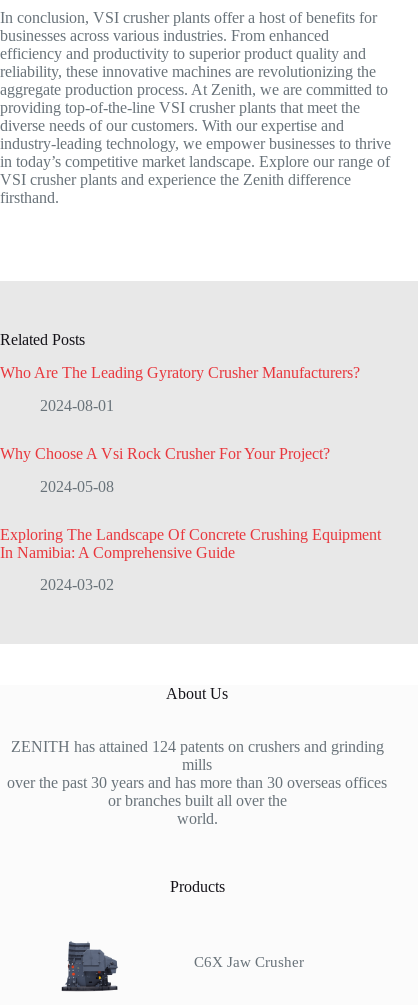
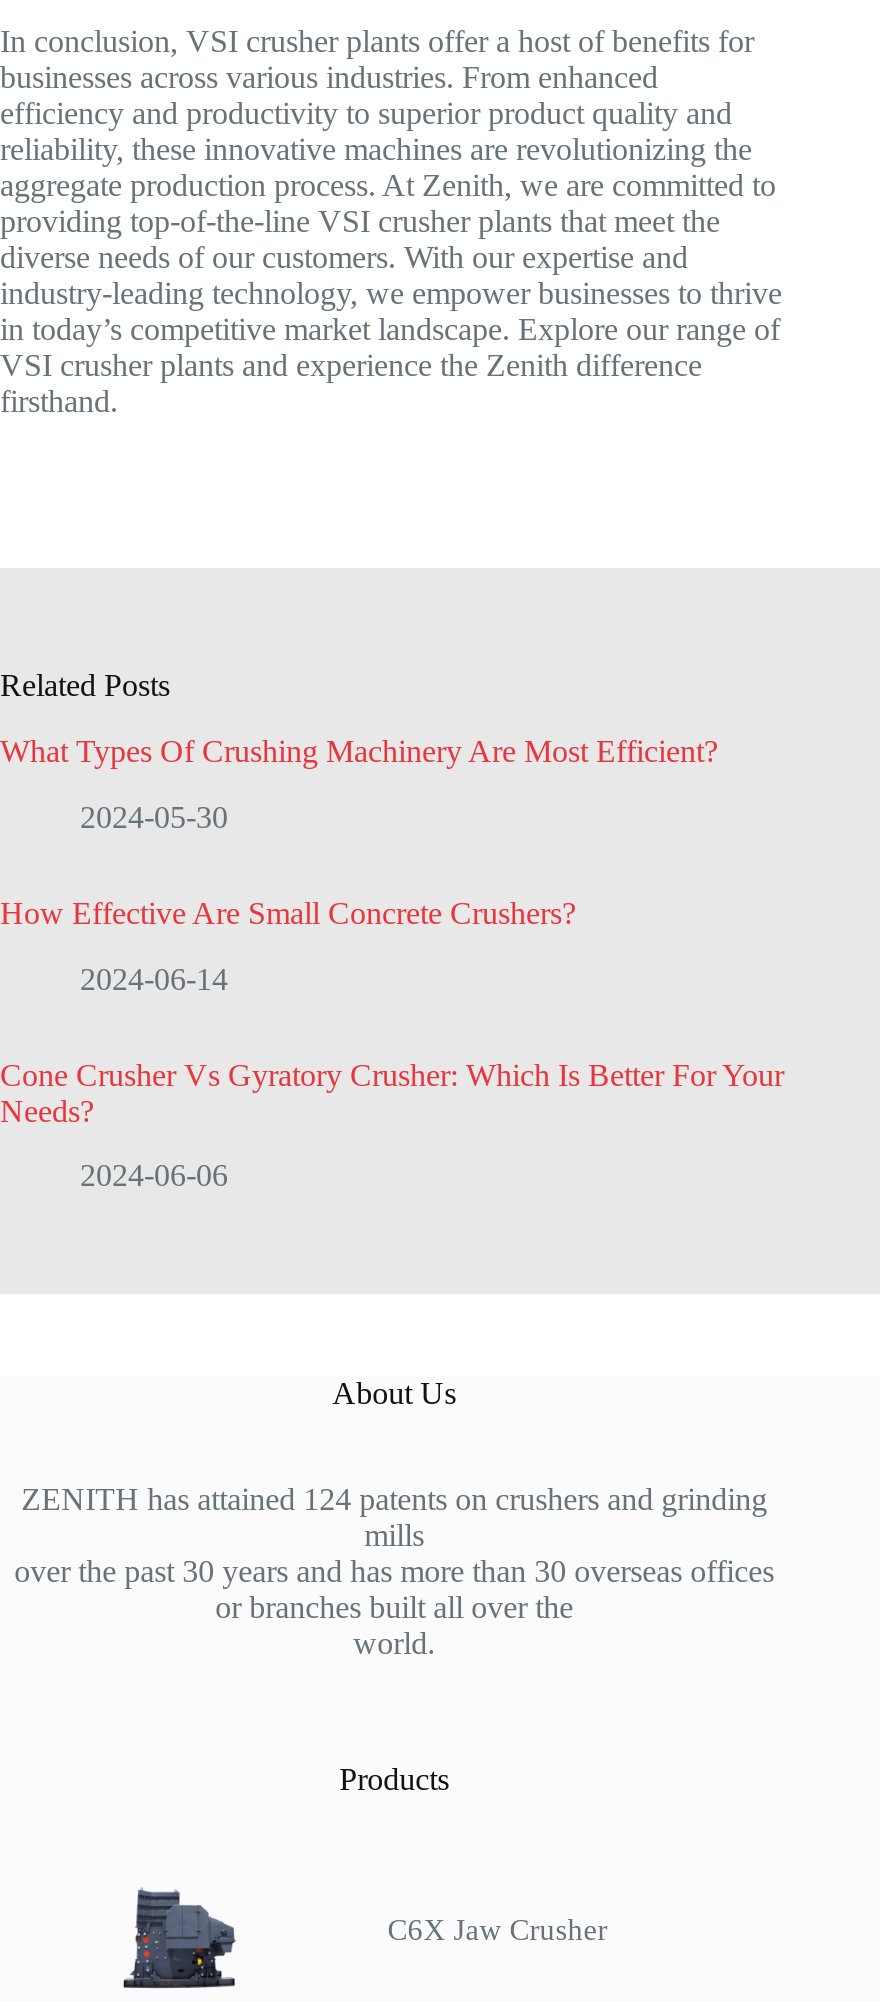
- Who Are The Leading Gyratory Crusher Manufacturers?
+ What Types Of Crushing Machinery Are Most Efficient?

- 2024-08-01
+ 2024-05-30

- Why Choose A Vsi Rock Crusher For Your Project?
+ How Effective Are Small Concrete Crushers?

- 2024-05-08
+ 2024-06-14

- Exploring The Landscape Of Concrete Crushing Equipment
- In Namibia: A Comprehensive Guide
+ Cone Crusher Vs Gyratory Crusher: Which Is Better For Your
+ Needs?

- 2024-03-02
+ 2024-06-06
